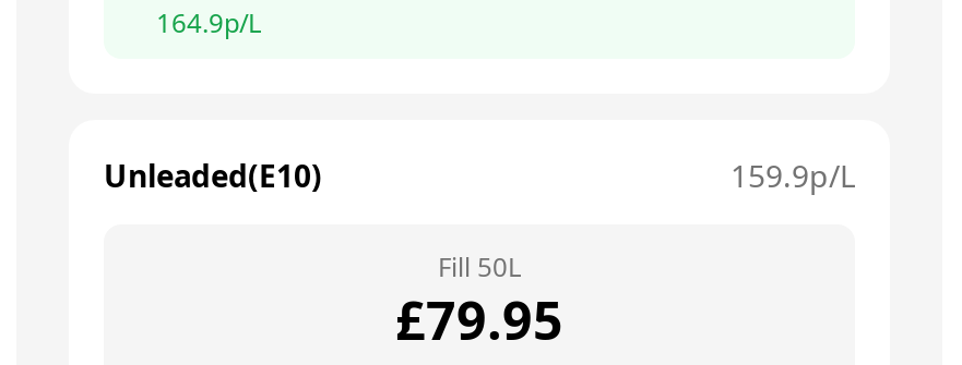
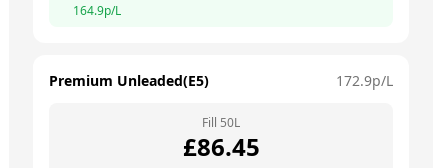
- Unleaded(E10)
- 159.9p/L
+ Premium Unleaded(E5)
+ 172.9p/L

- £79.95
+ £86.45
